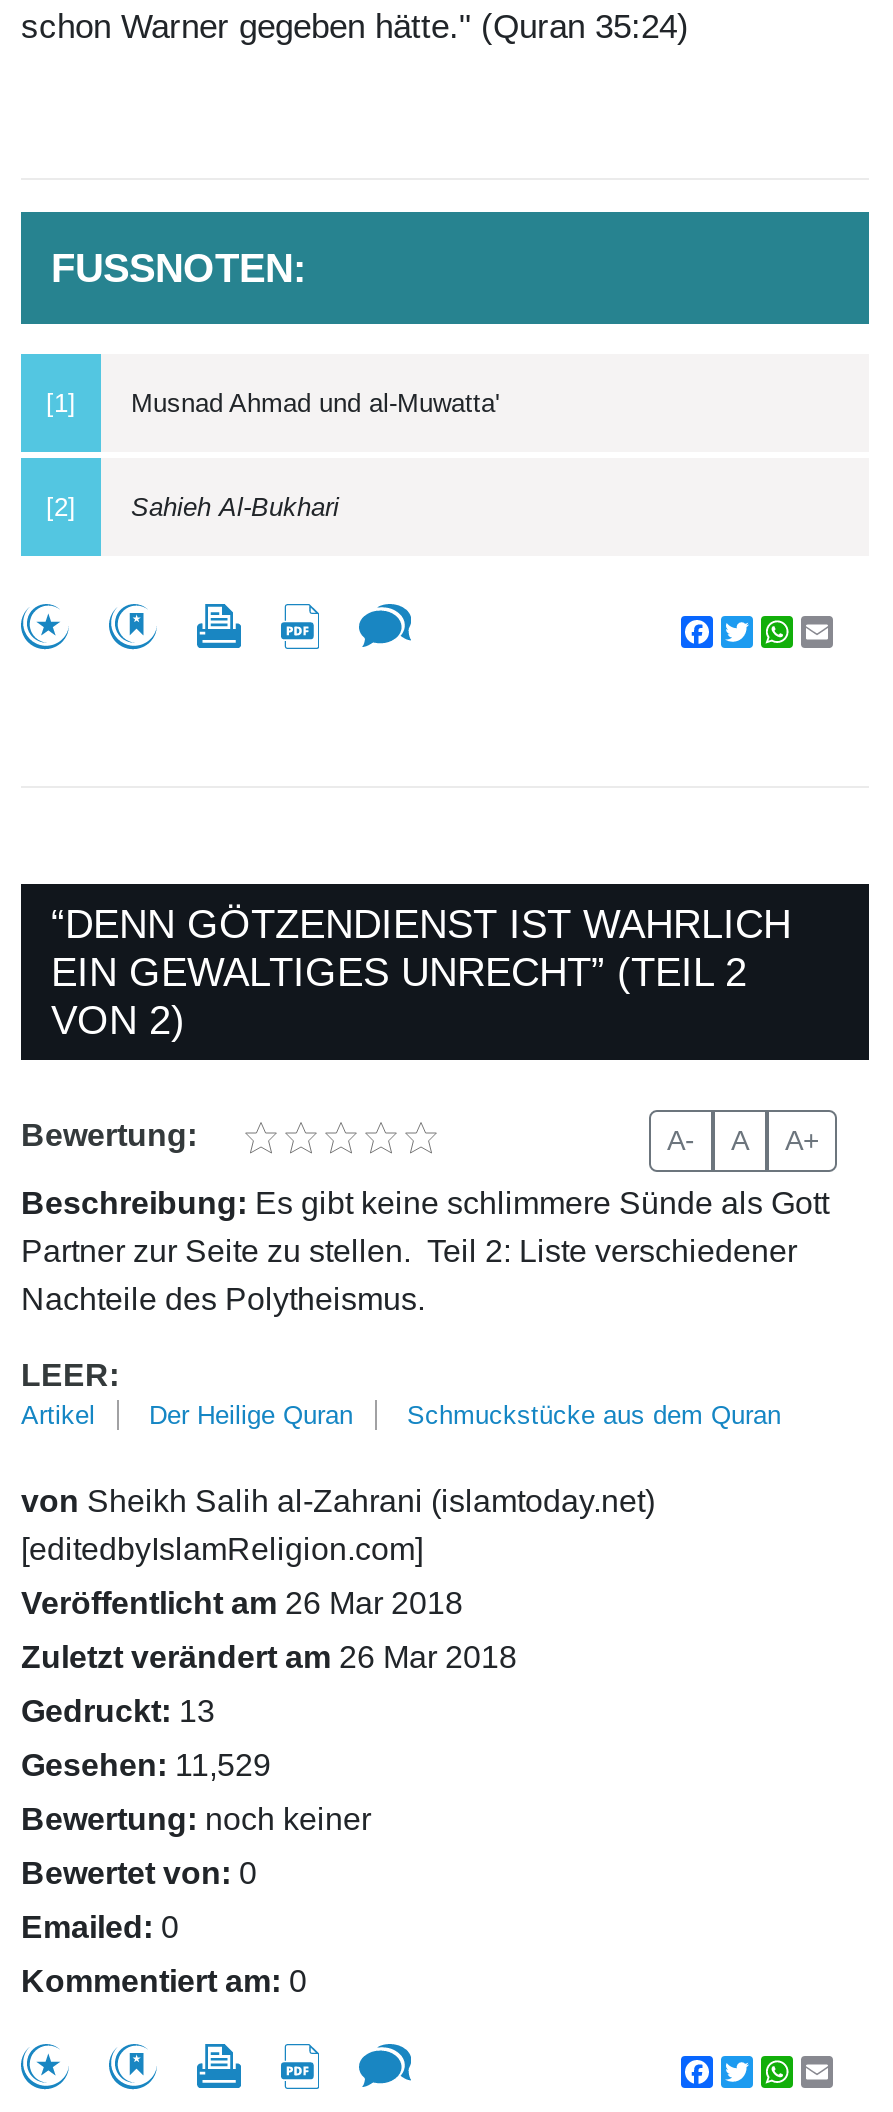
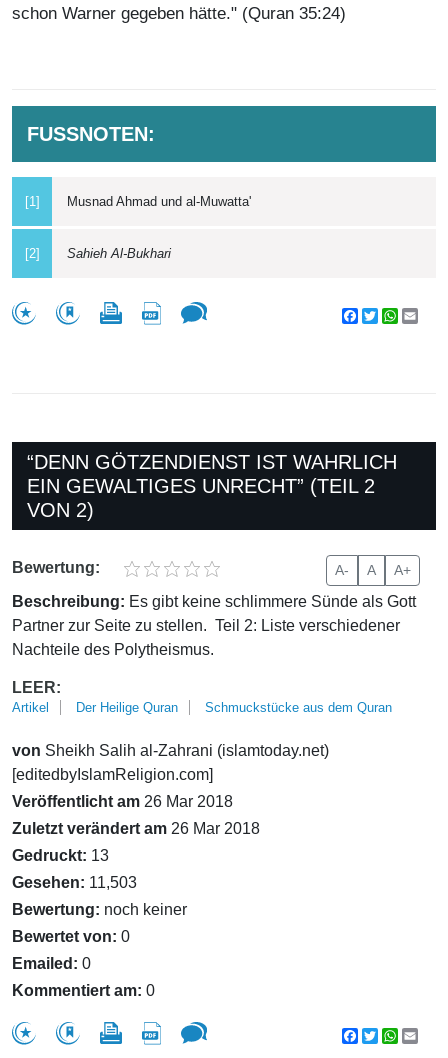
- Gesehen: 11,529
+ Gesehen: 11,503
